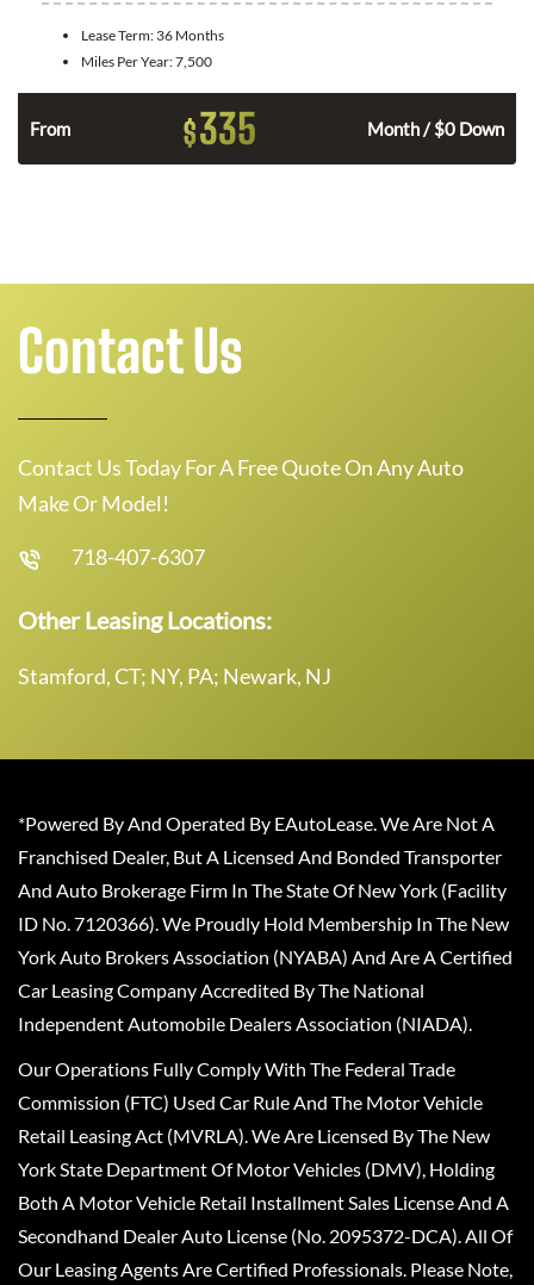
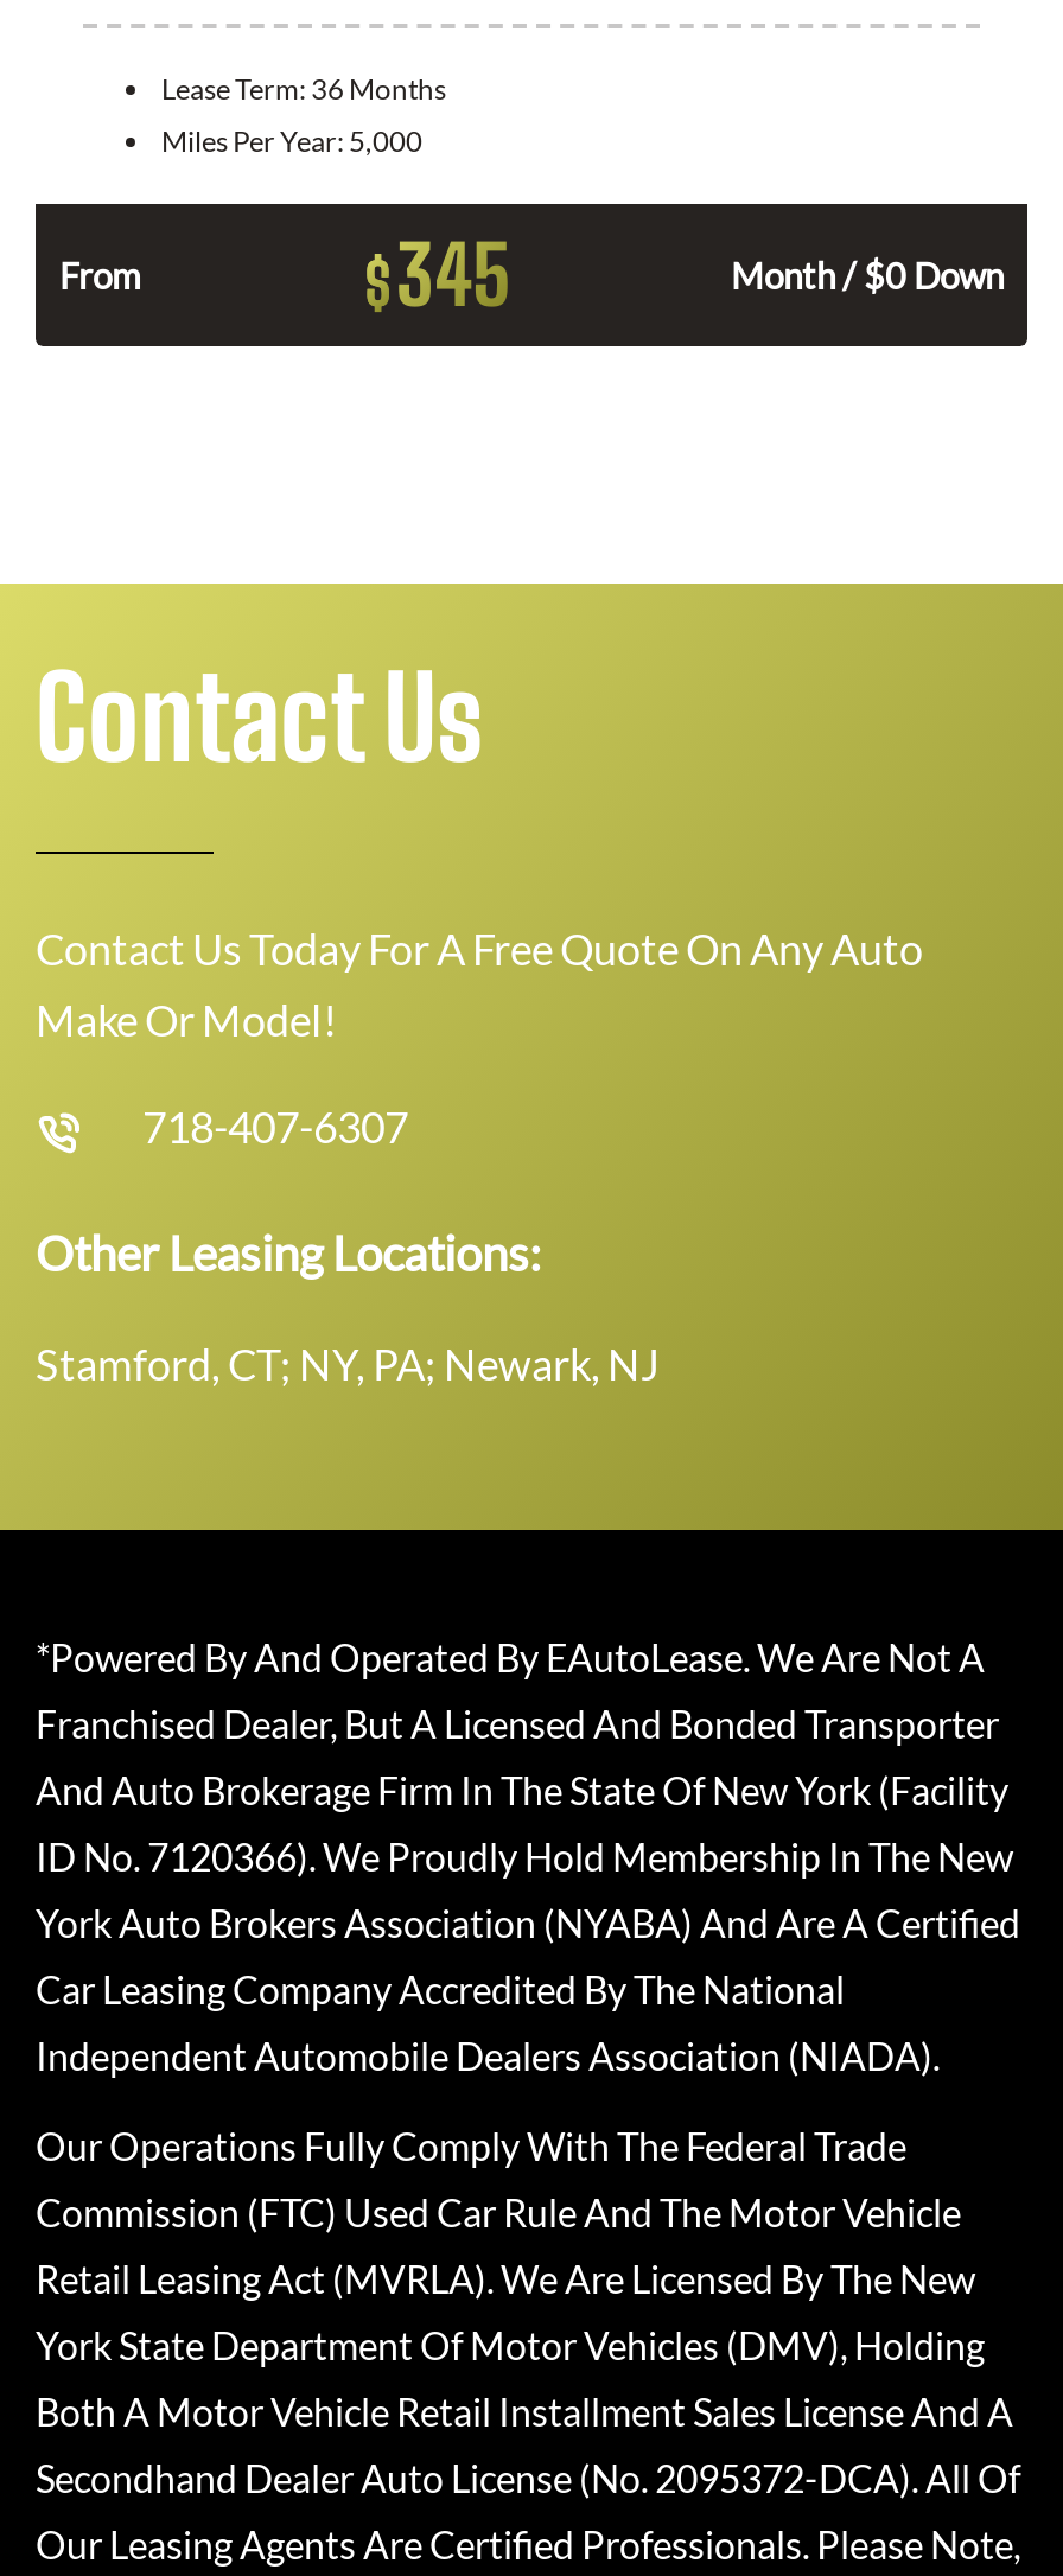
- Miles Per Year: 7,500
+ Miles Per Year: 5,000

- $ 335
+ $ 345
